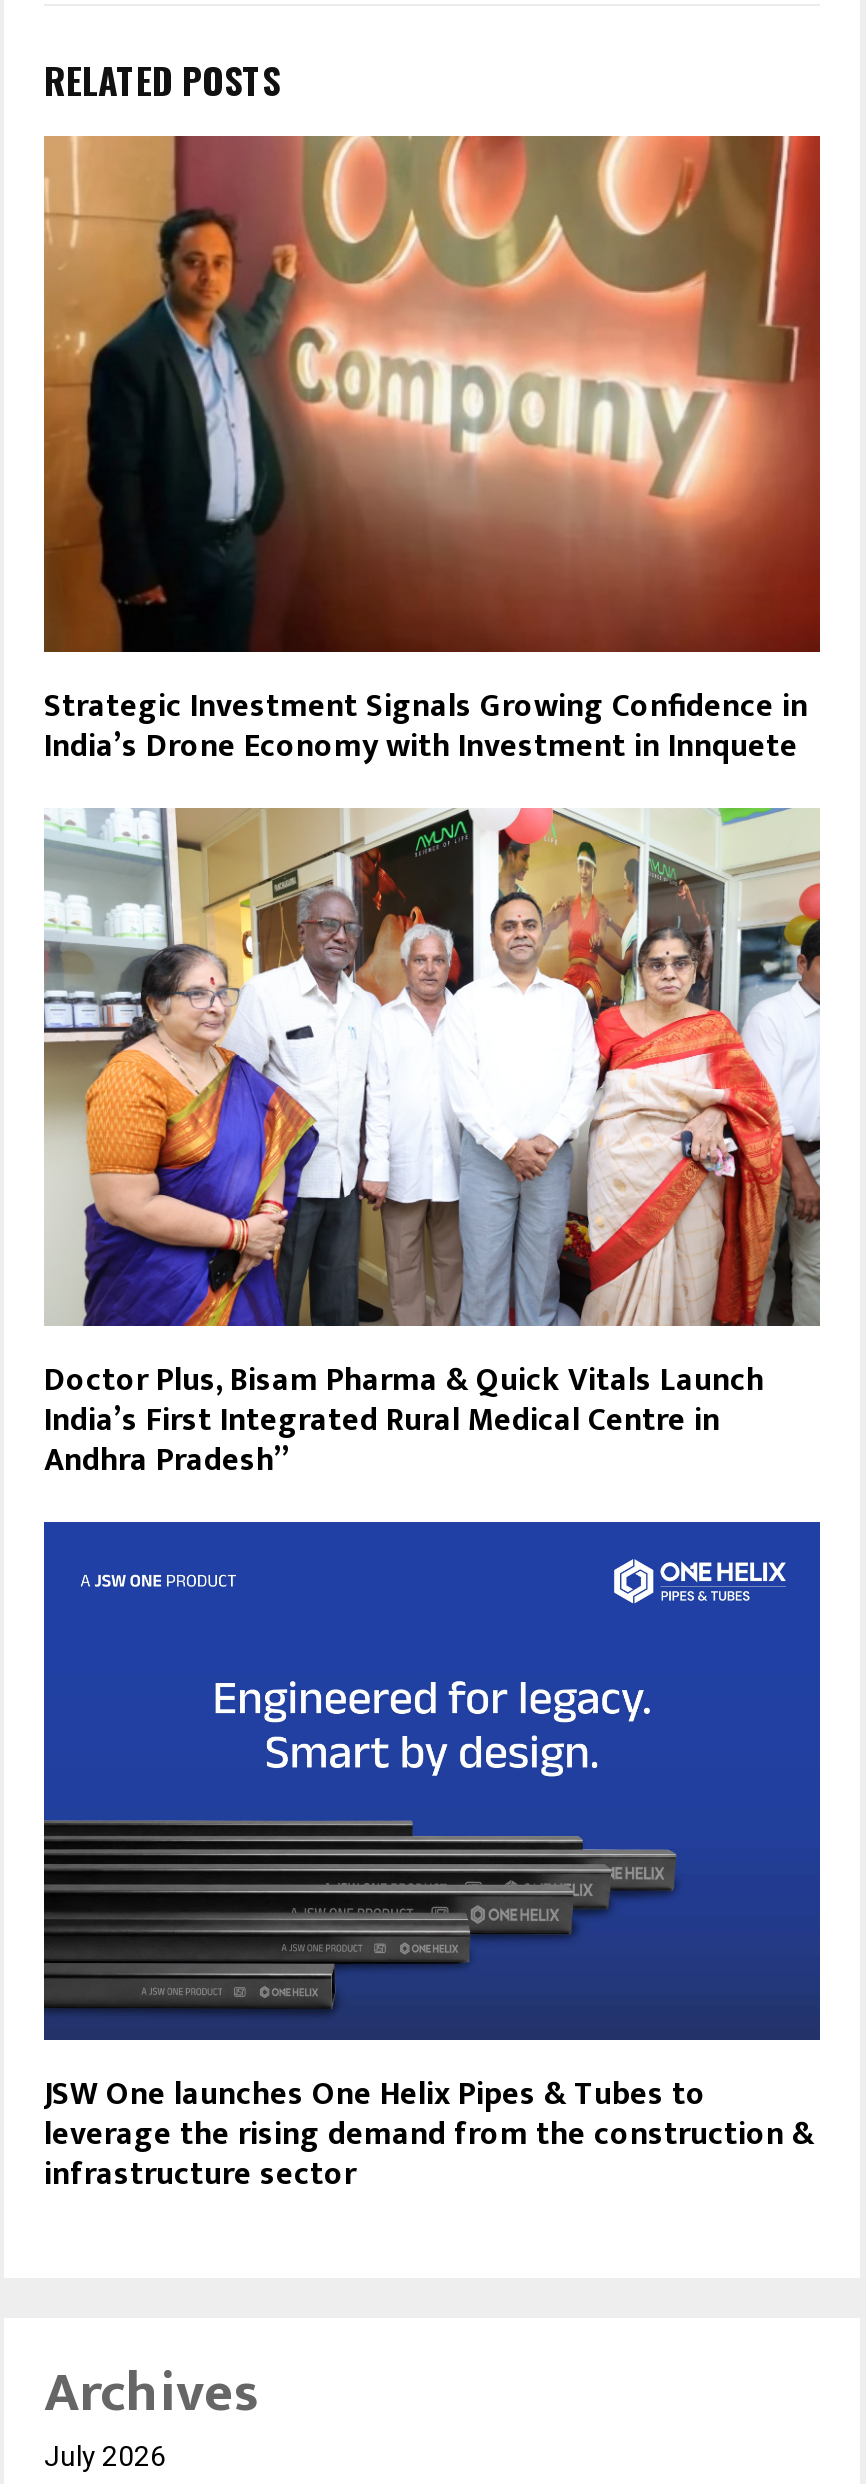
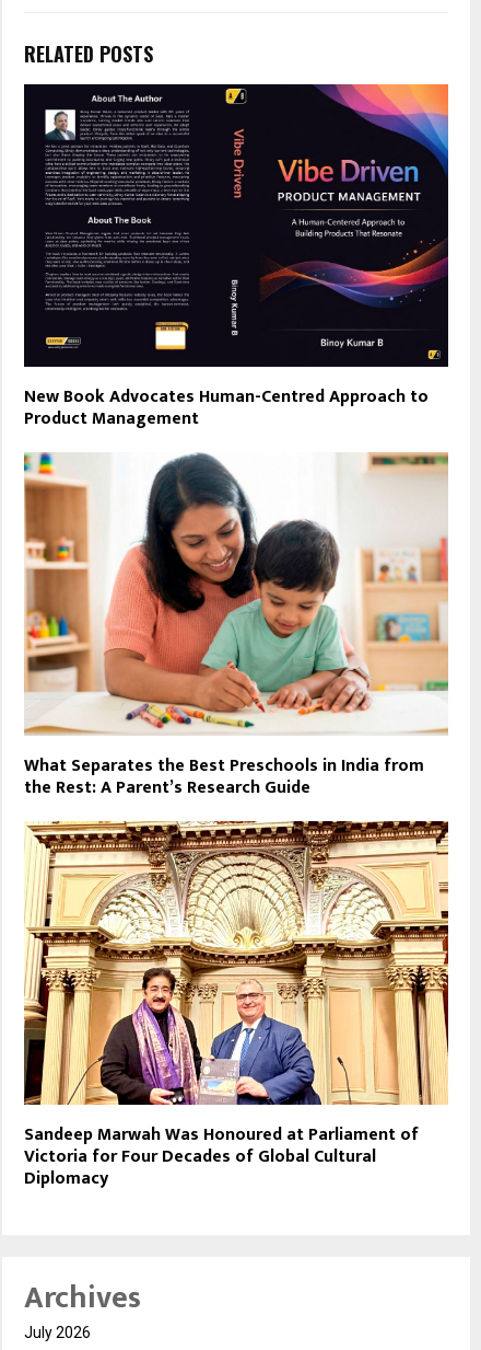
- [image]
- Strategic Investment Signals Growing Confidence in
- India’s Drone Economy with Investment in Innquete
+ [image]
+ New Book Advocates Human-Centred Approach to
+ Product Management

- [image]
- Doctor Plus, Bisam Pharma & Quick Vitals Launch
- India’s First Integrated Rural Medical Centre in
- Andhra Pradesh”
+ [image]
+ What Separates the Best Preschools in India from
+ the Rest: A Parent’s Research Guide

- [image]
- JSW One launches One Helix Pipes & Tubes to
- leverage the rising demand from the construction &
- infrastructure sector
+ [image]
+ Sandeep Marwah Was Honoured at Parliament of
+ Victoria for Four Decades of Global Cultural
+ Diplomacy
